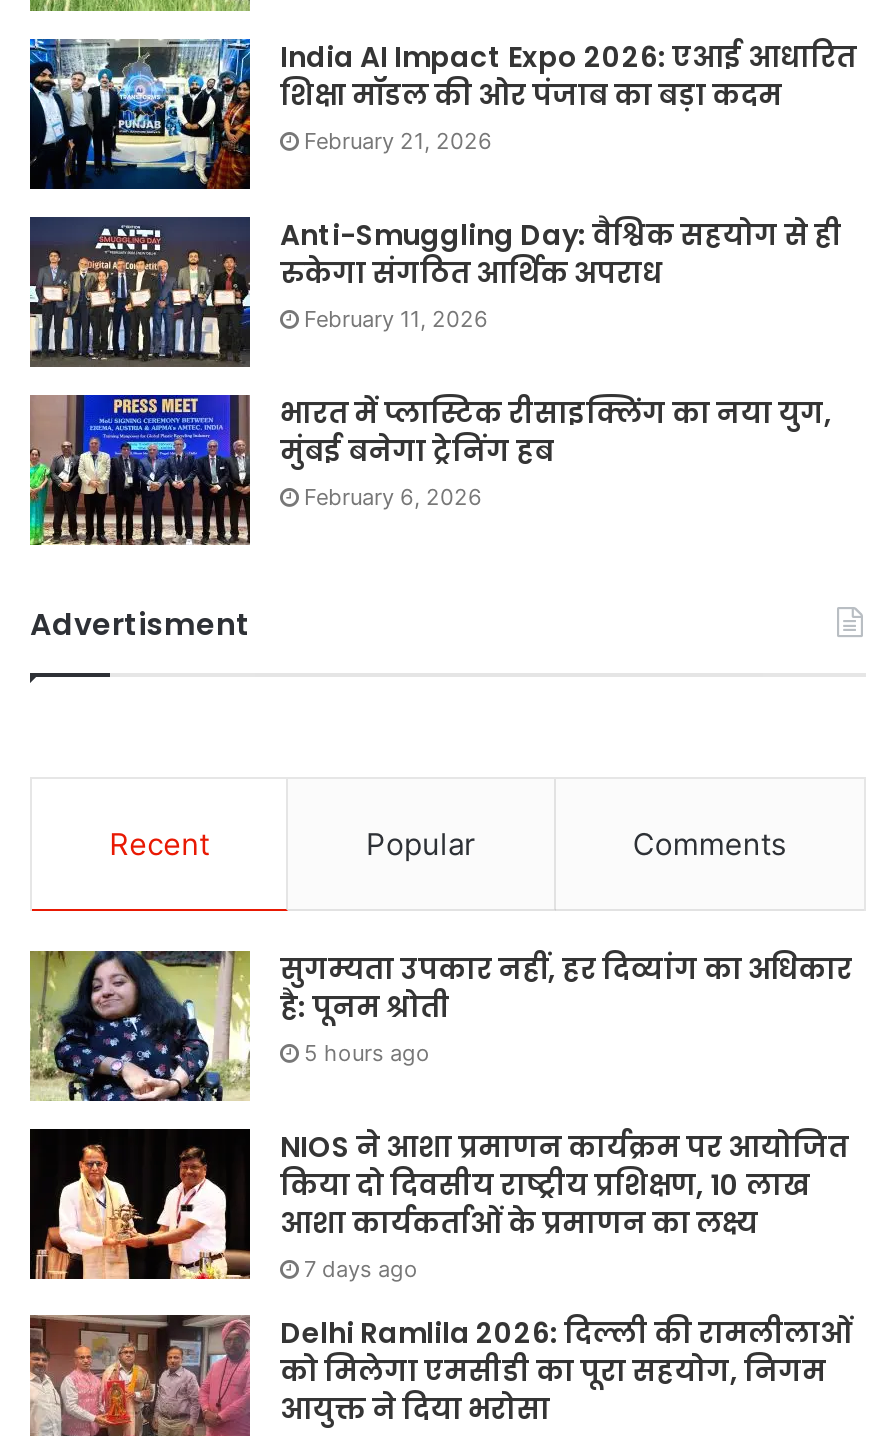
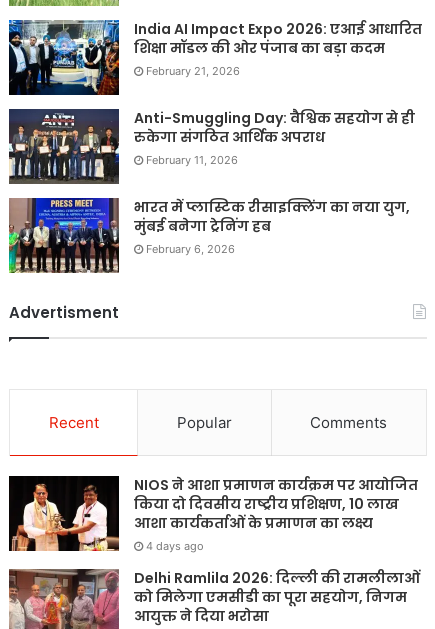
- [image]
- सुगम्यता उपकार नहीं, हर दिव्यांग का अधिकार
- है: पूनम श्रोती
- 5 hours ago

- 7 days ago
+ 4 days ago
